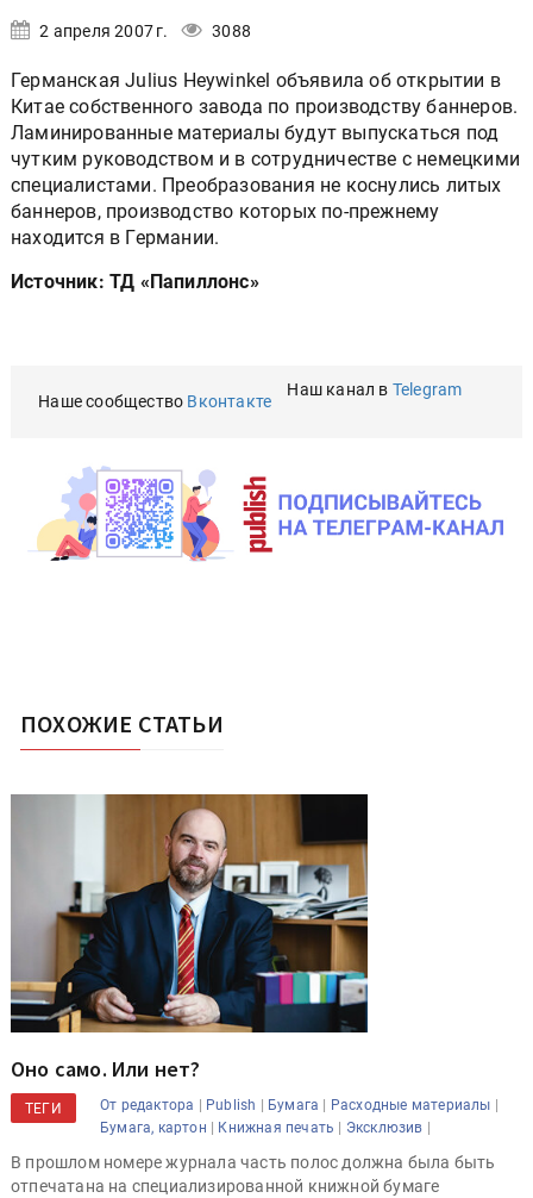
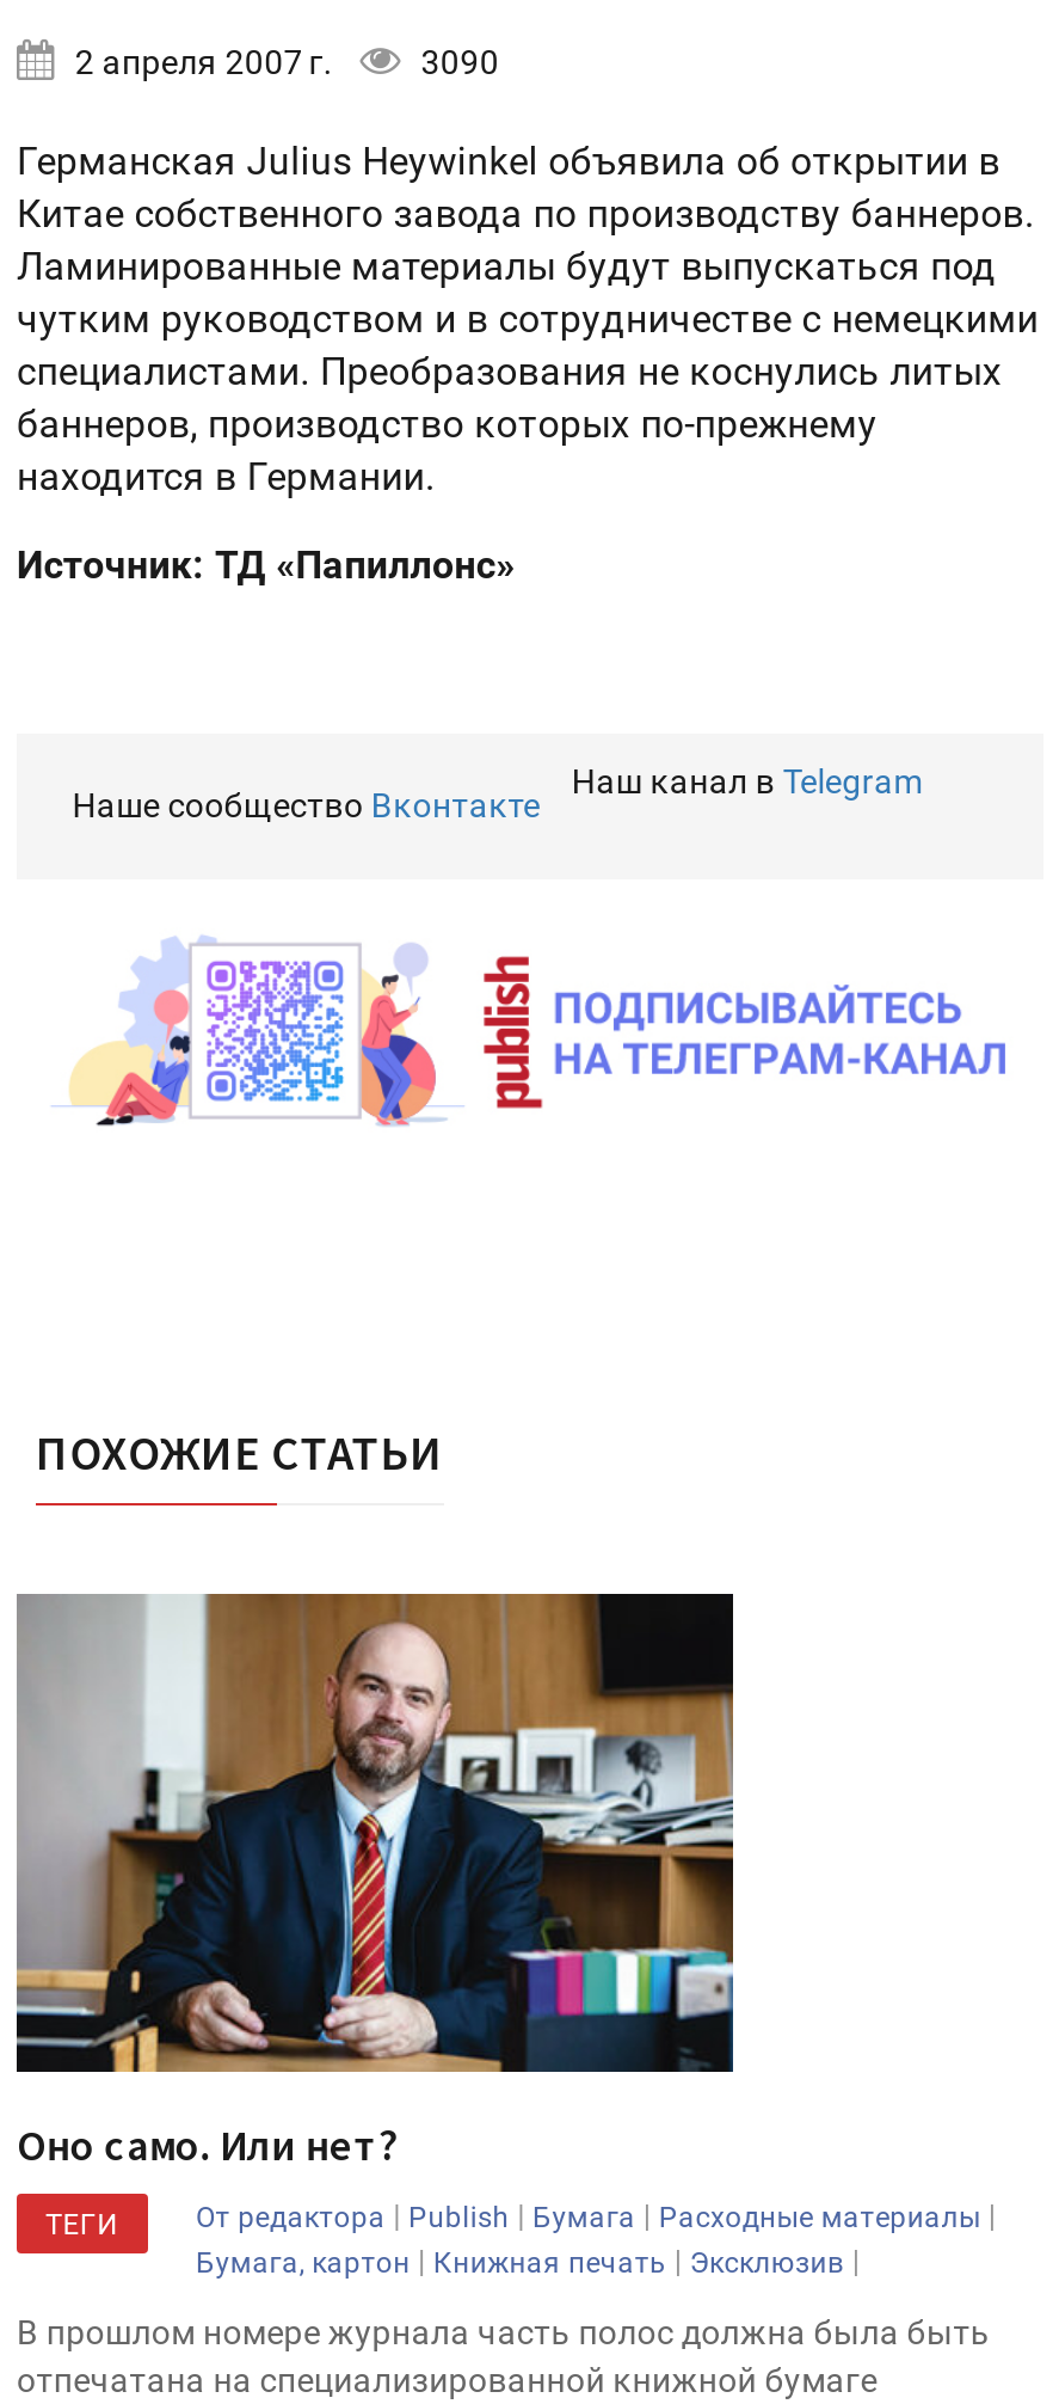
- 3088
+ 3090
